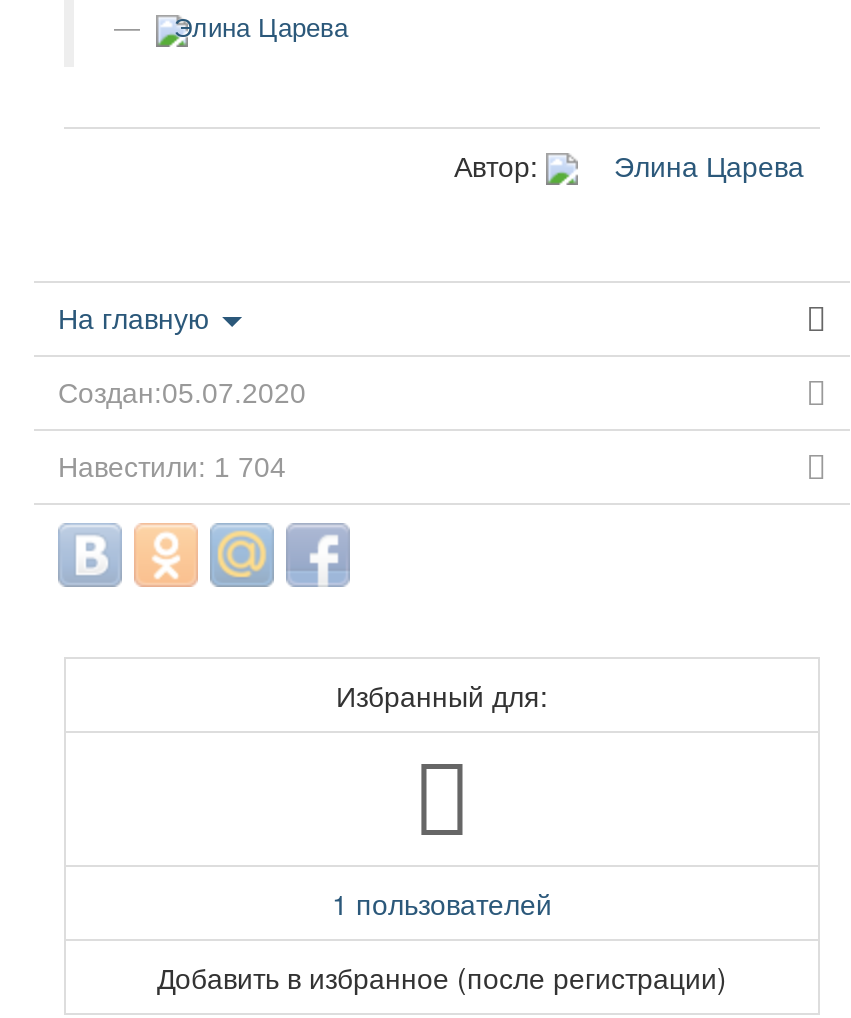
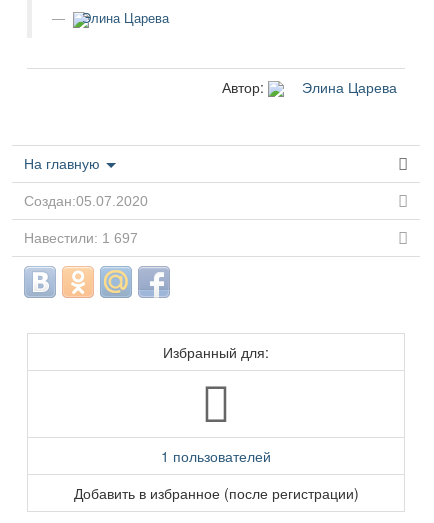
- Навестили: 1 704
+ Навестили: 1 697
